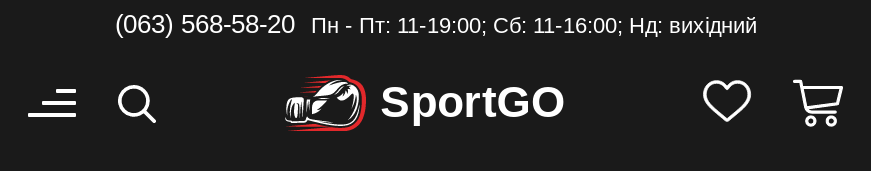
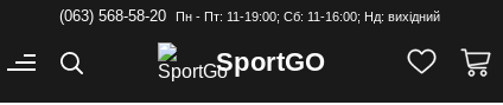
- [image]
+ [image]
